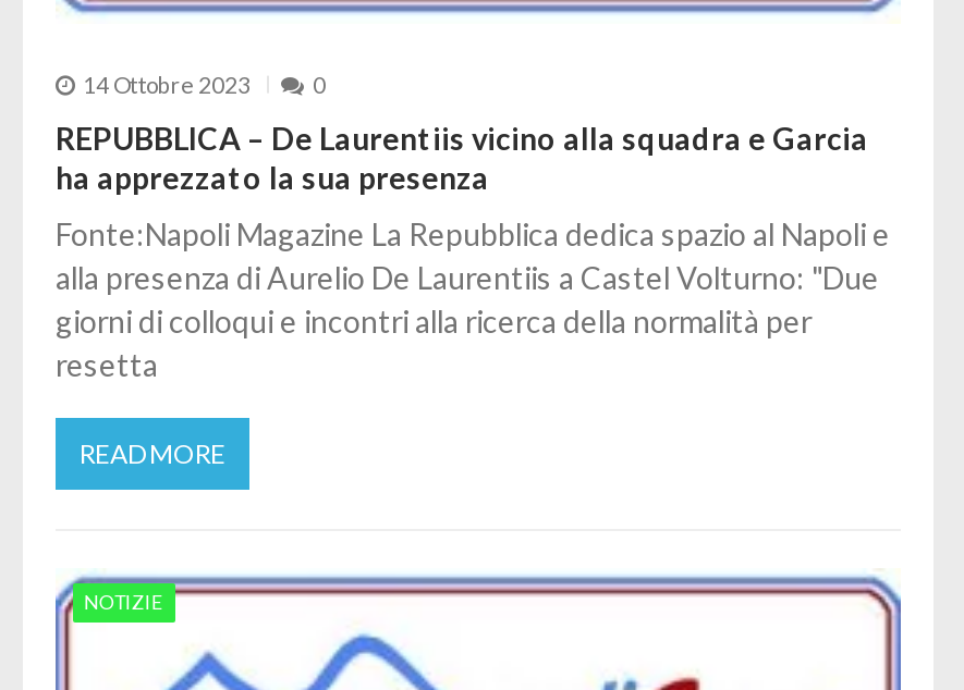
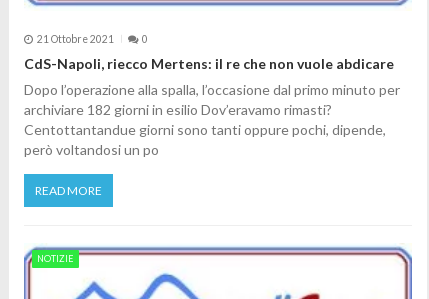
- 14 Ottobre 2023
+ 21 Ottobre 2021

- REPUBBLICA – De Laurentiis vicino alla squadra e Garcia
- ha apprezzato la sua presenza
+ CdS-Napoli, riecco Mertens: il re che non vuole abdicare

- Fonte:Napoli Magazine La Repubblica dedica spazio al Napoli e
- alla presenza di Aurelio De Laurentiis a Castel Volturno: "Due
- giorni di colloqui e incontri alla ricerca della normalità per
- resetta
+ Dopo l’operazione alla spalla, l’occasione dal primo minuto per
+ archiviare 182 giorni in esilio Dov’eravamo rimasti?
+ Centottantandue giorni sono tanti oppure pochi, dipende,
+ però voltandosi un po
